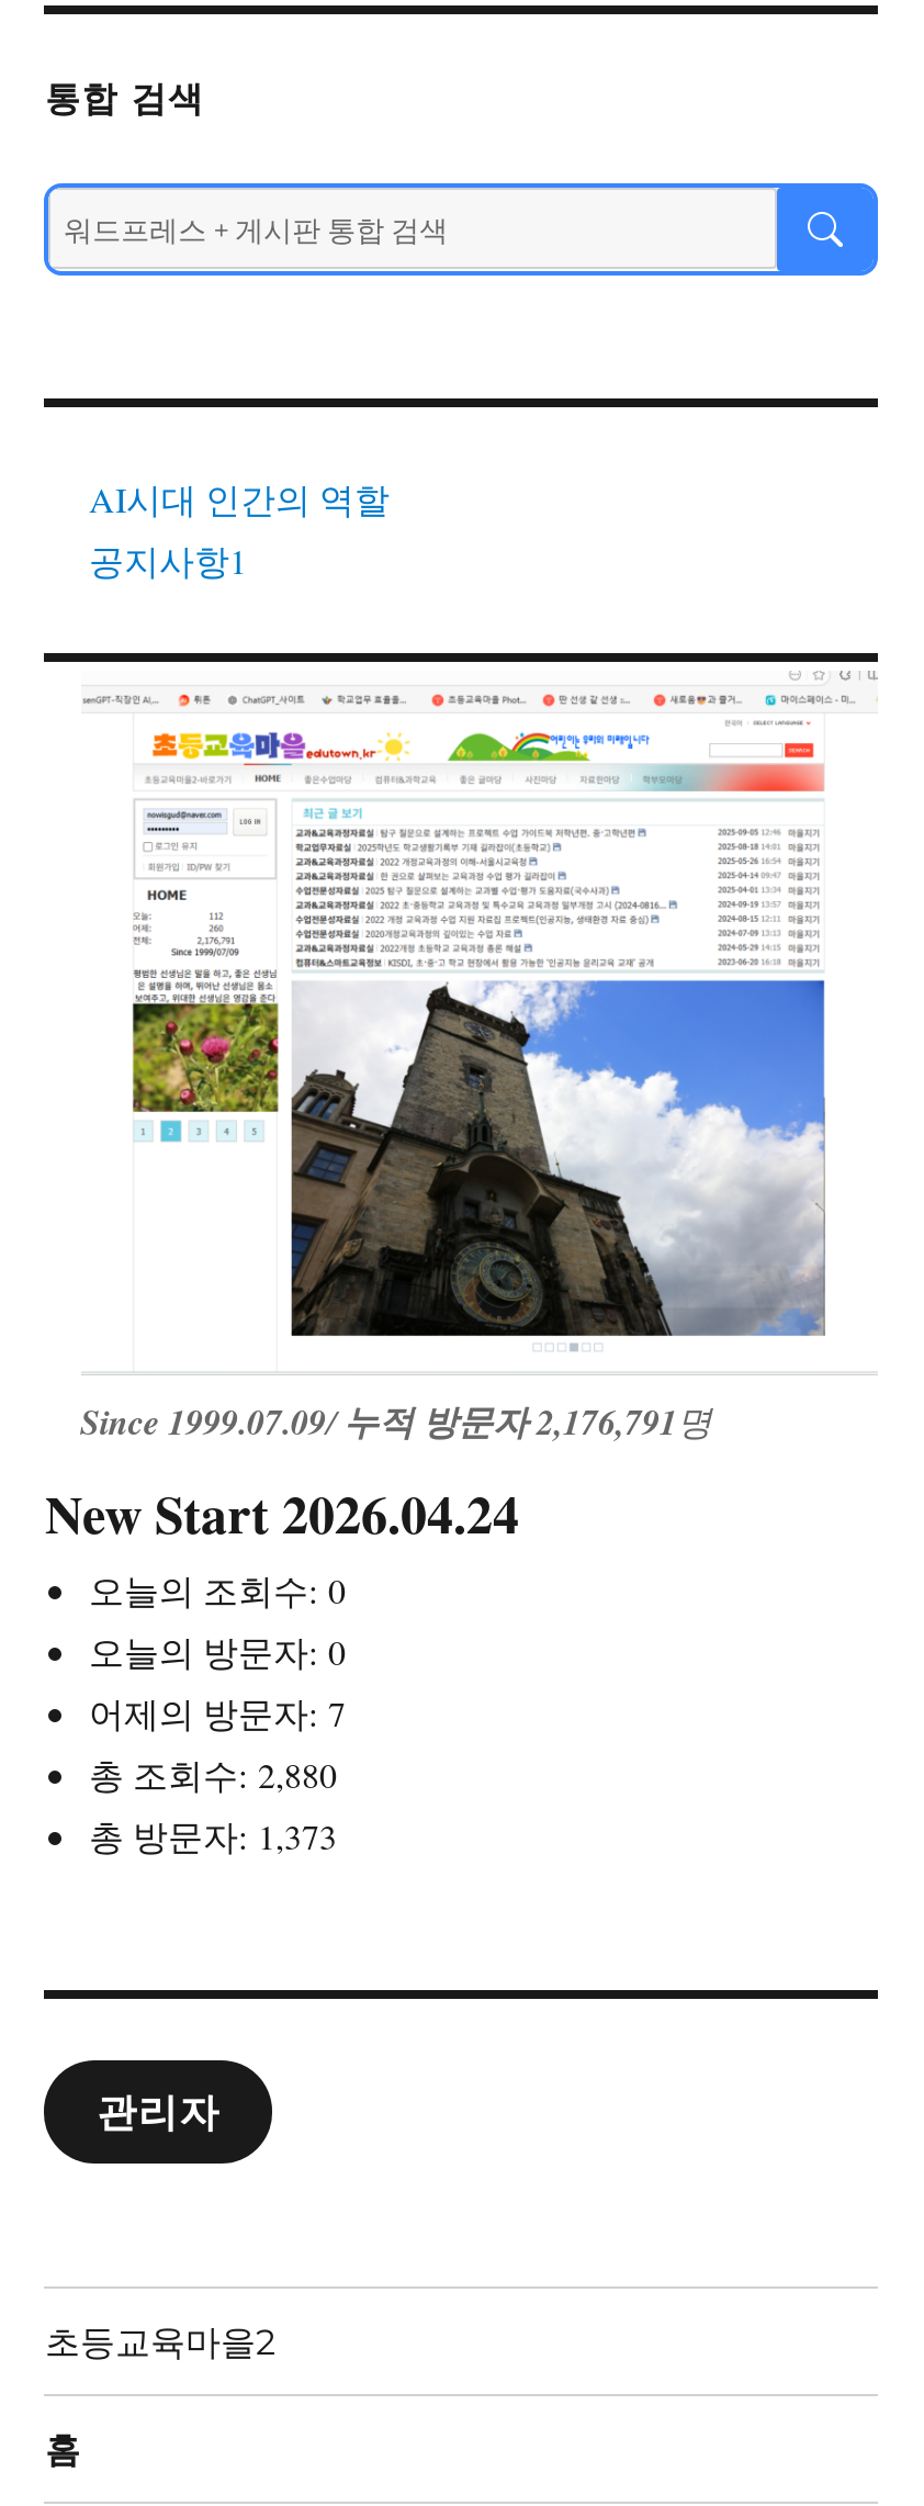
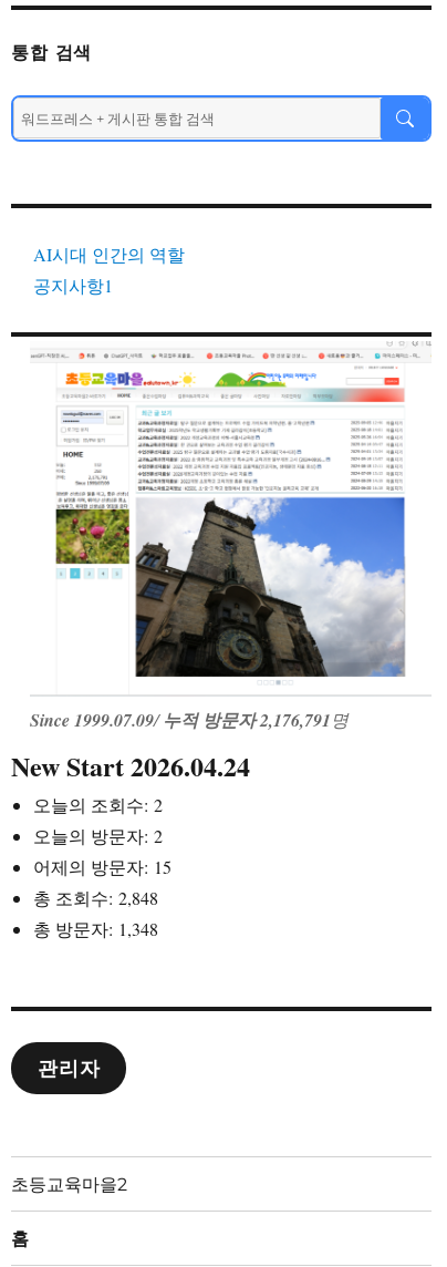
- 오늘의 조회수: 0
+ 오늘의 조회수: 2

- 오늘의 방문자: 0
+ 오늘의 방문자: 2

- 어제의 방문자: 7
+ 어제의 방문자: 15

- 총 조회수: 2,880
+ 총 조회수: 2,848

- 총 방문자: 1,373
+ 총 방문자: 1,348
